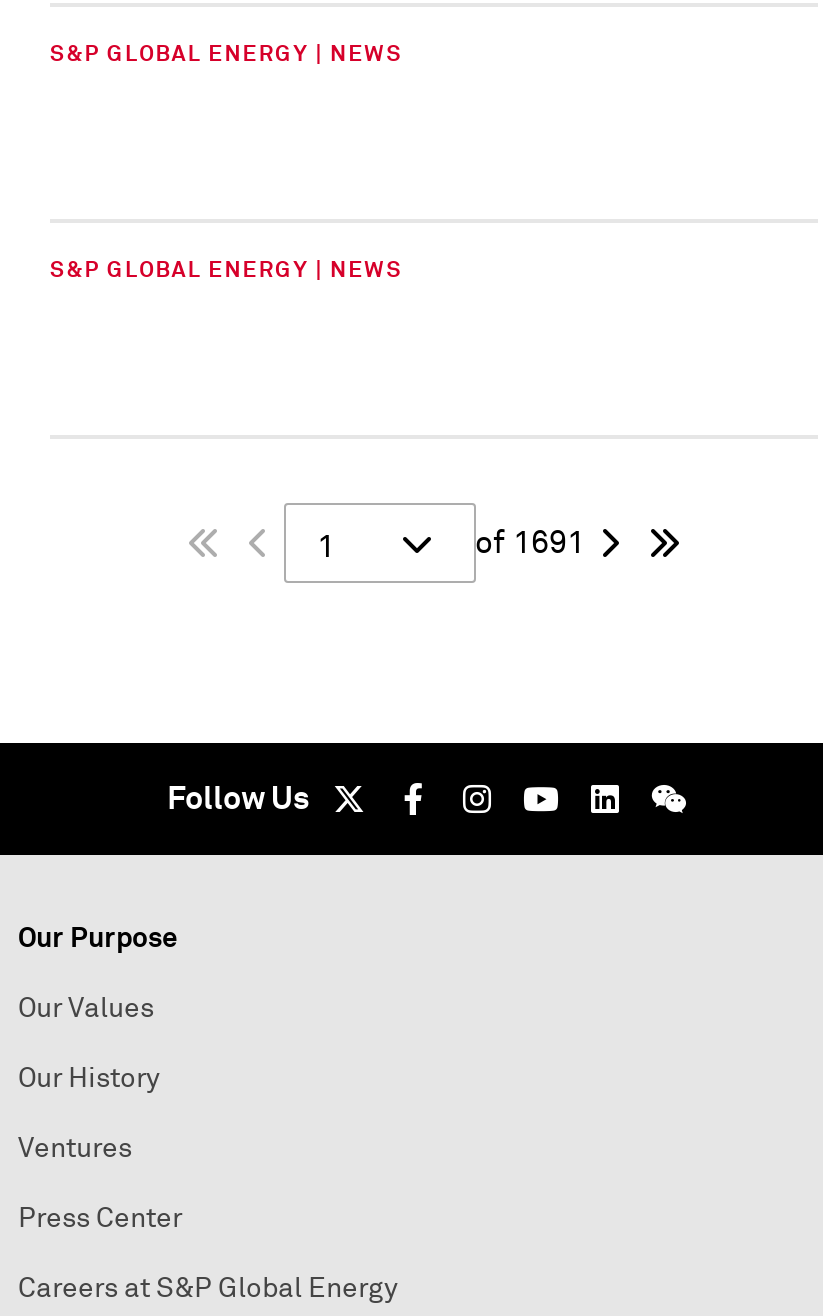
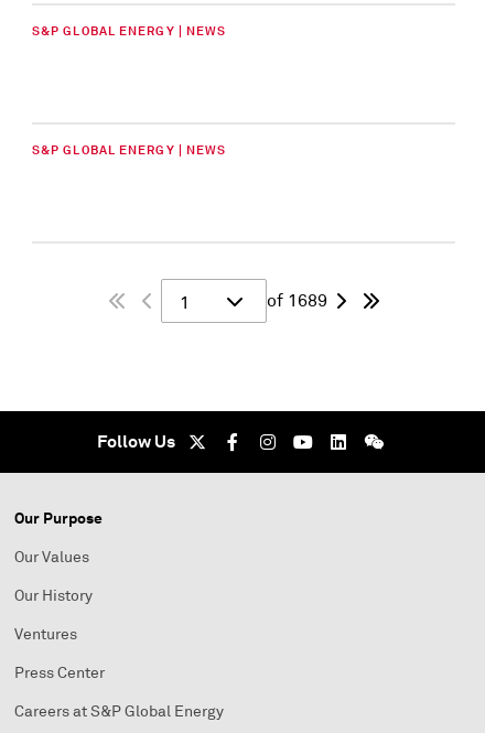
- of 1691
+ of 1689
